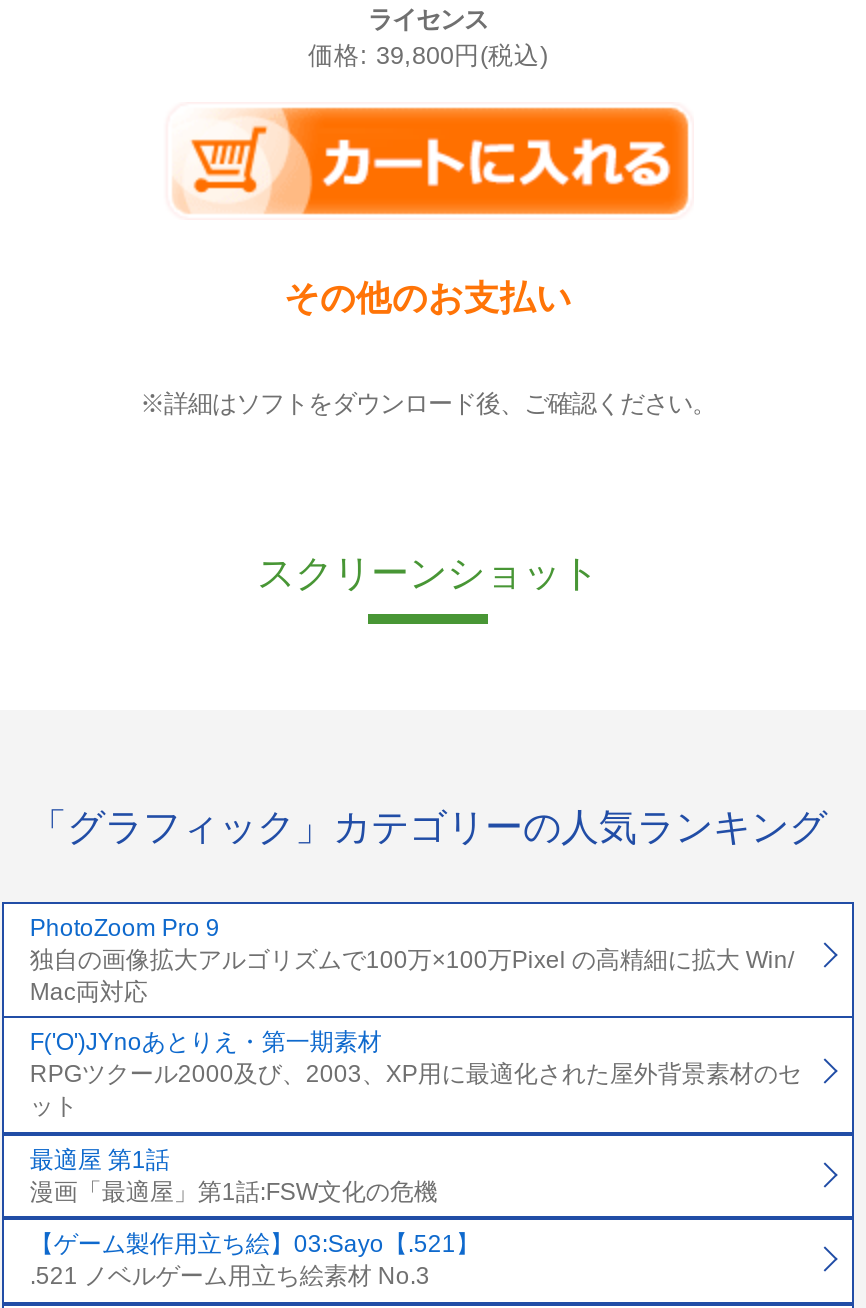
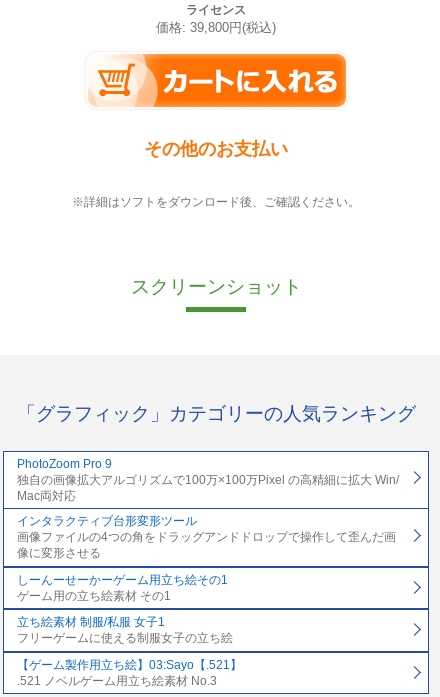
- F('O')JYnoあとりえ・第一期素材
- RPGツクール2000及び、2003、XP用に最適化された屋外背景素材のセ
- ット
- 最適屋 第1話
- 漫画「最適屋」第1話:FSW文化の危機
+ インタラクティブ台形変形ツール
+ 画像ファイルの4つの角をドラッグアンドドロップで操作して歪んだ画
+ 像に変形させる
+ しーんーせーかーゲーム用立ち絵その1
+ ゲーム用の立ち絵素材 その1
+ 立ち絵素材 制服/私服 女子1
+ フリーゲームに使える制服女子の立ち絵
